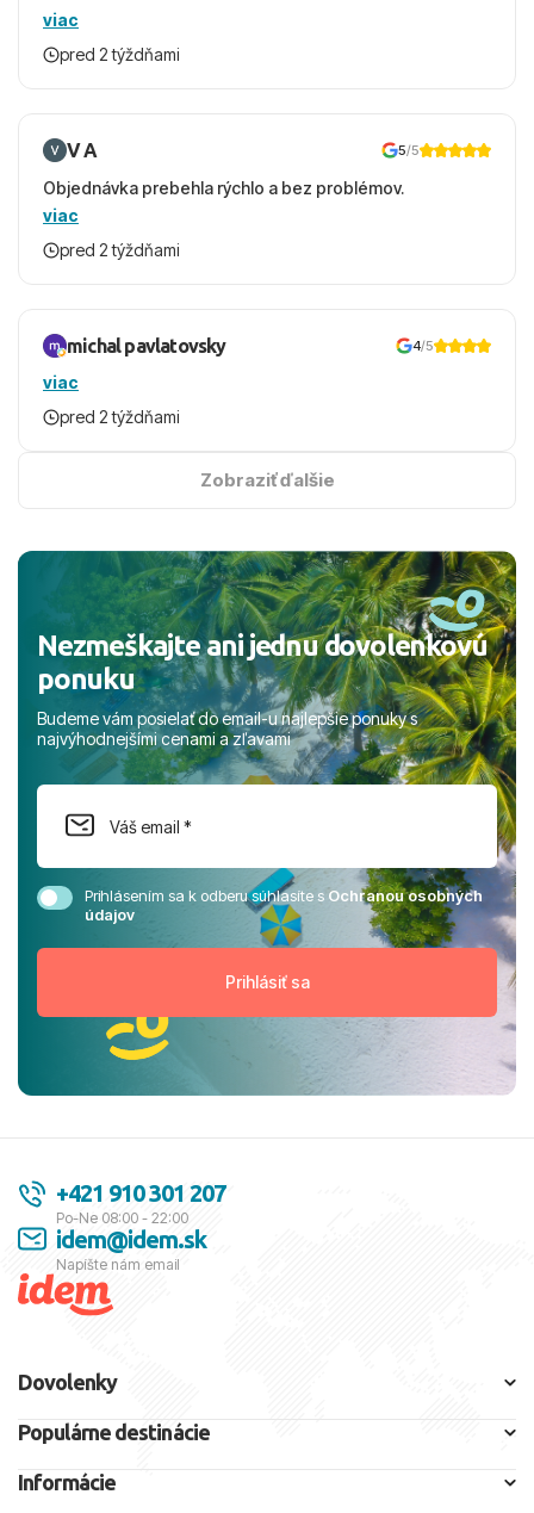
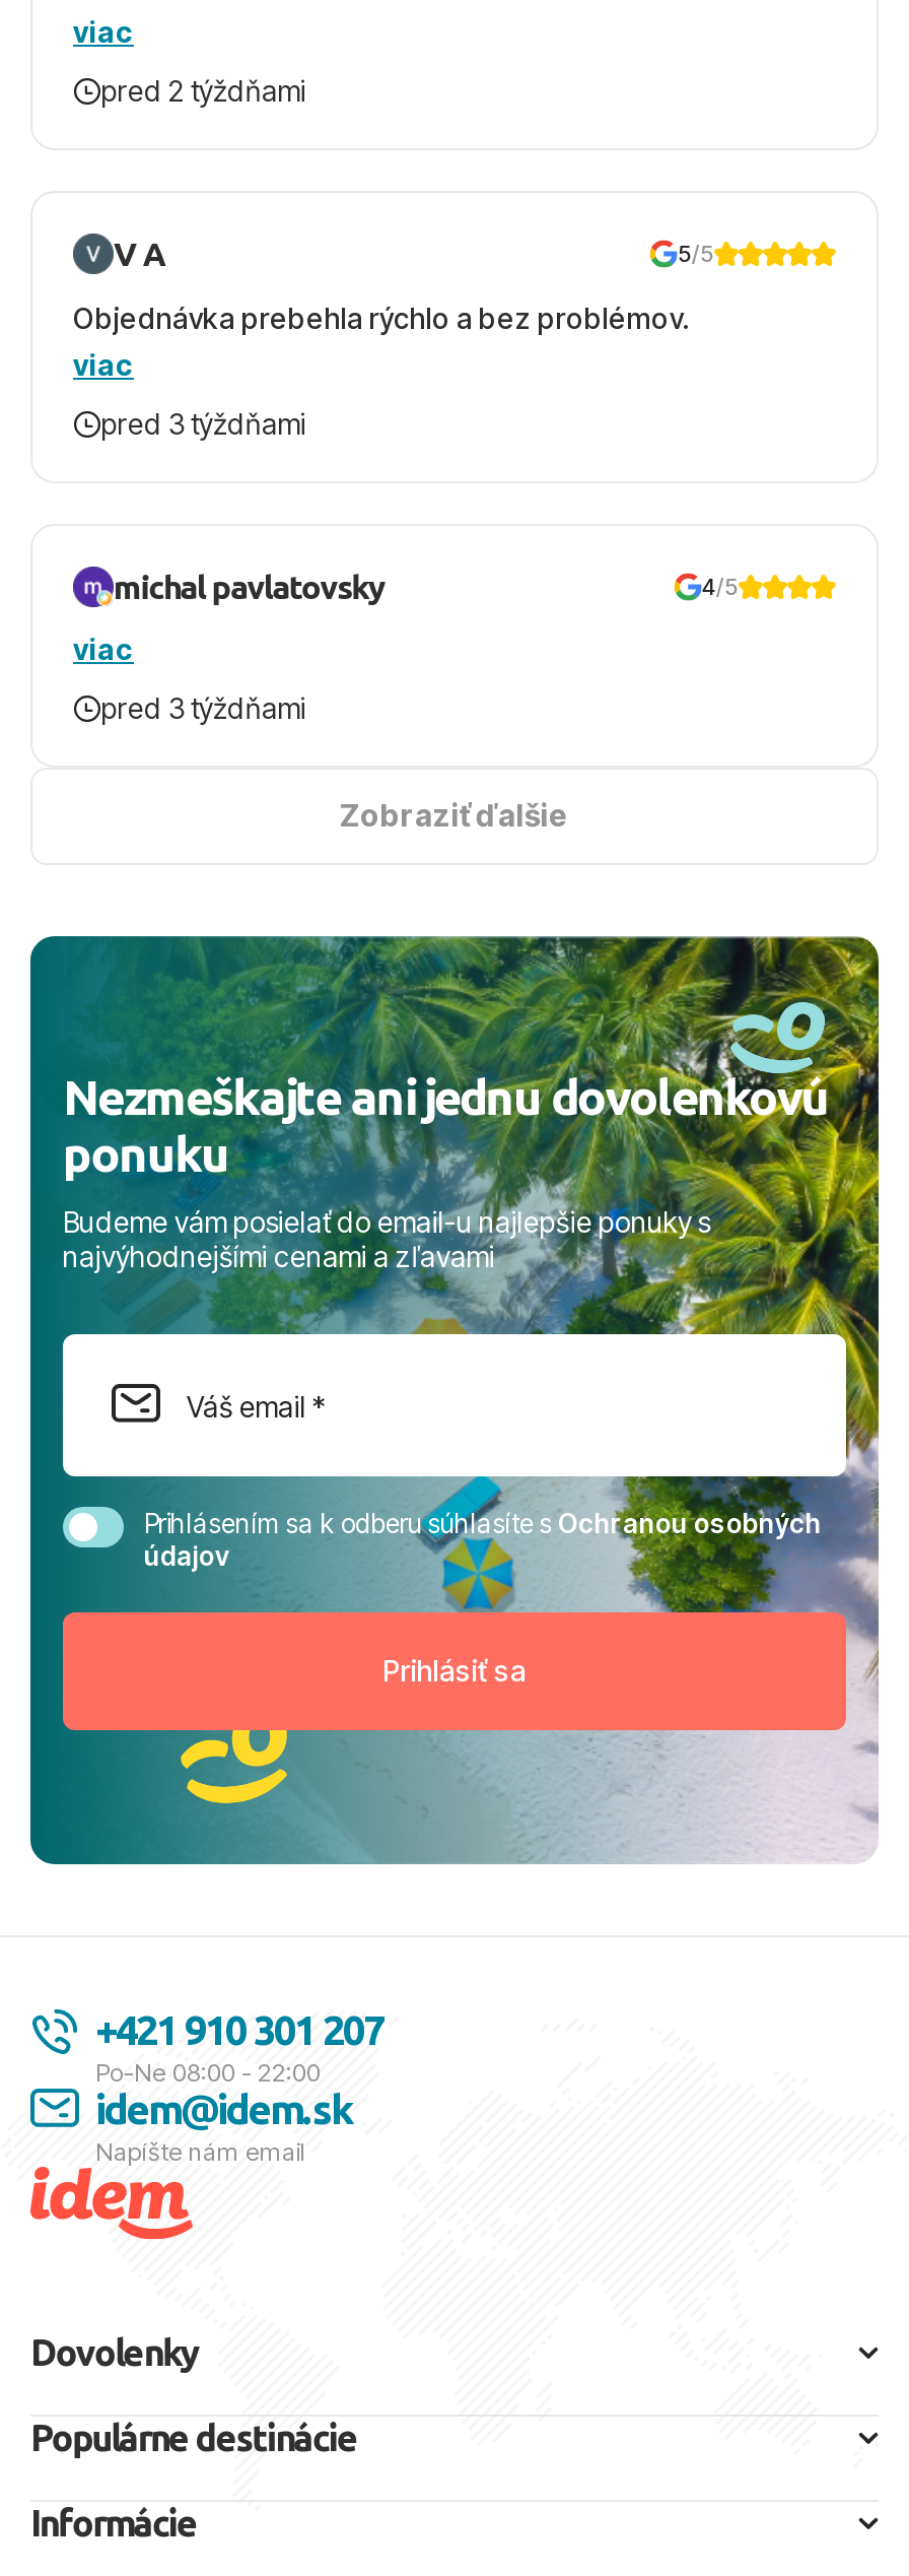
- pred 2 týždňami
+ pred 3 týždňami

- pred 2 týždňami
+ pred 3 týždňami
